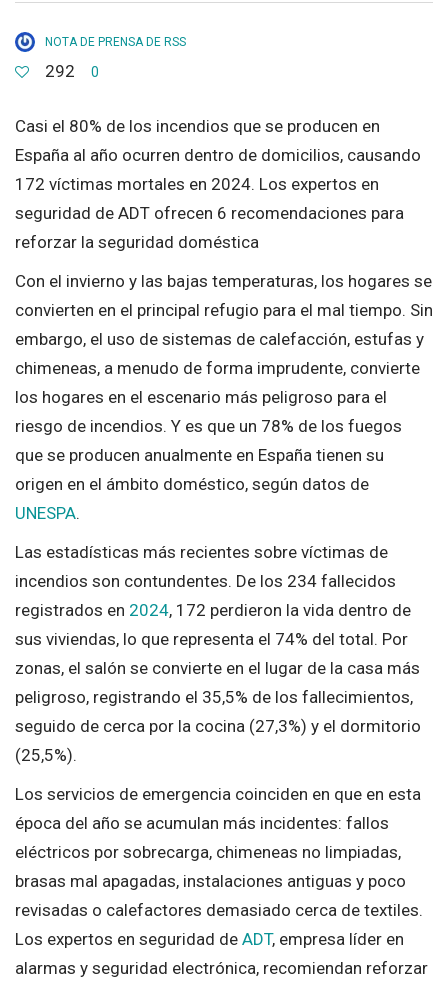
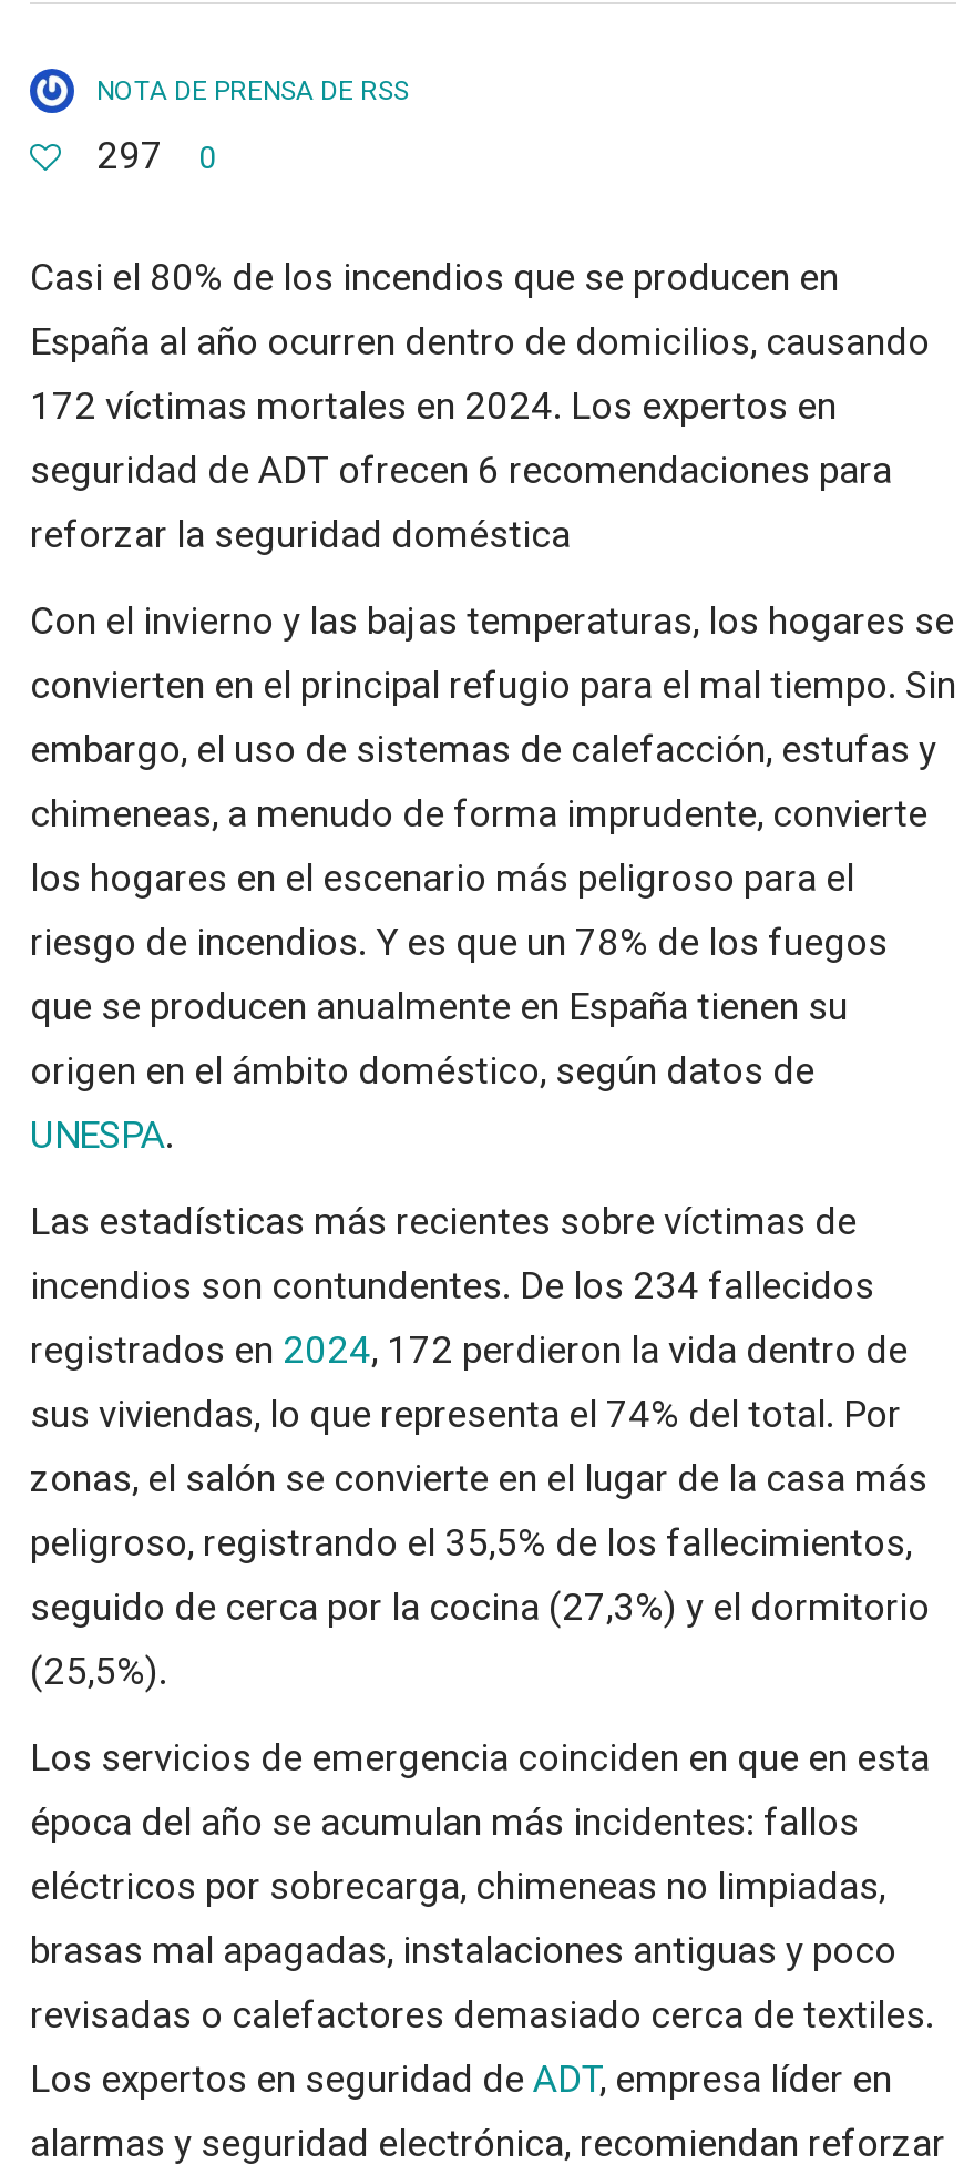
- 292 0
+ 297 0
